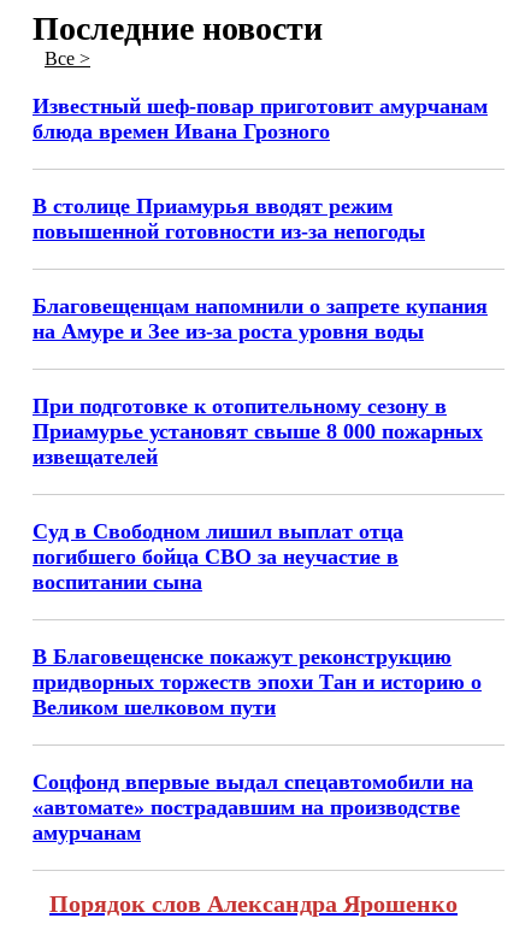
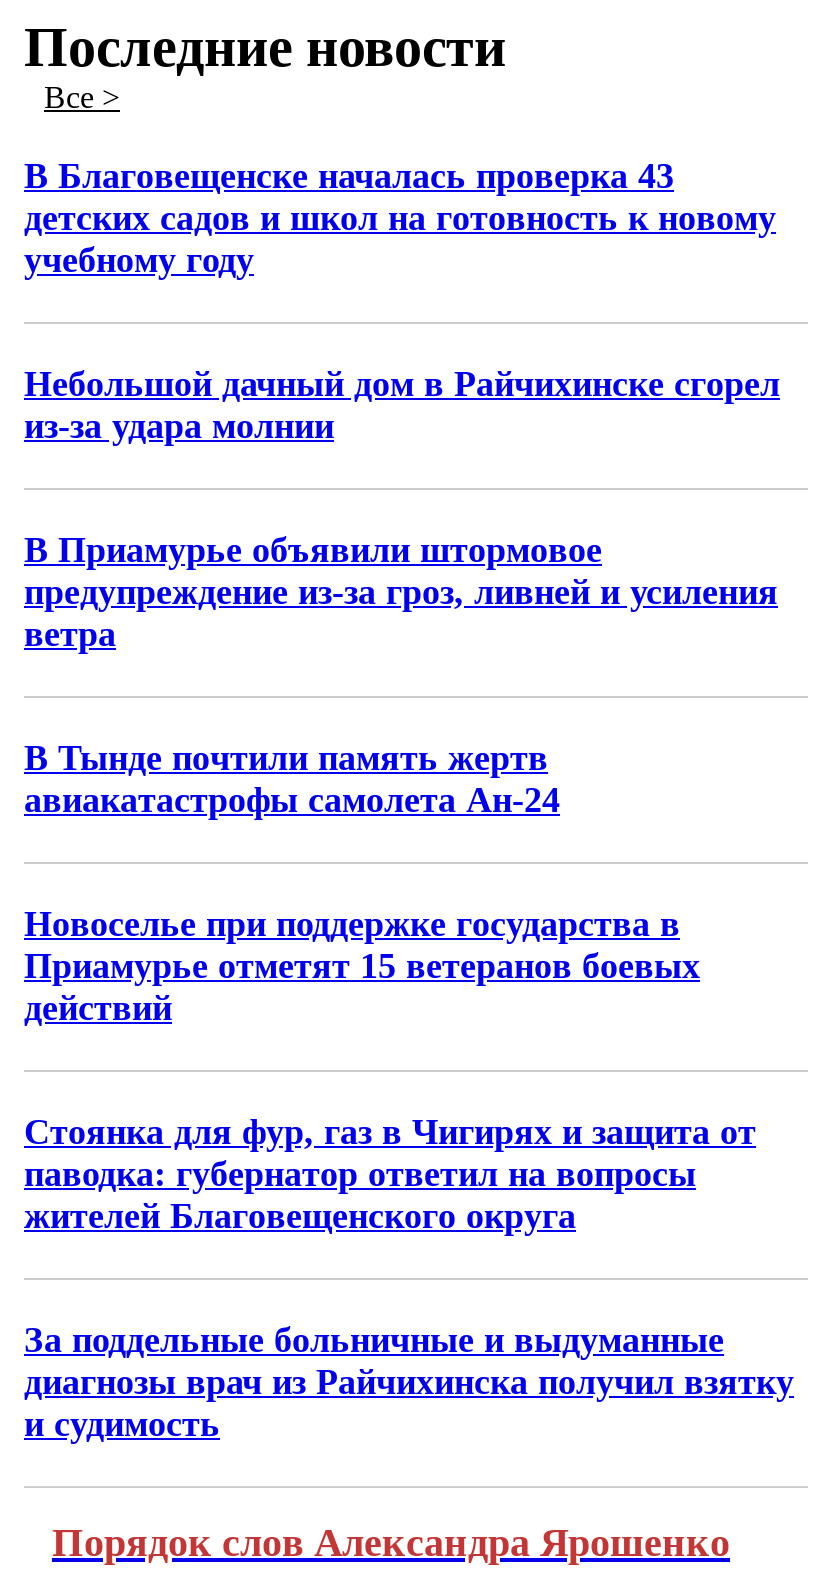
- Известный шеф-повар приготовит амурчанам
- блюда времен Ивана Грозного
+ В Благовещенске началась проверка 43
+ детских садов и школ на готовность к новому
+ учебному году

- В столице Приамурья вводят режим
- повышенной готовности из-за непогоды
+ Небольшой дачный дом в Райчихинске сгорел
+ из-за удара молнии

- Благовещенцам напомнили о запрете купания
- на Амуре и Зее из-за роста уровня воды
+ В Приамурье объявили штормовое
+ предупреждение из-за гроз, ливней и усиления
+ ветра

- При подготовке к отопительному сезону в
- Приамурье установят свыше 8 000 пожарных
- извещателей
+ В Тынде почтили память жертв
+ авиакатастрофы самолета Ан-24

- Суд в Свободном лишил выплат отца
- погибшего бойца СВО за неучастие в
- воспитании сына
+ Новоселье при поддержке государства в
+ Приамурье отметят 15 ветеранов боевых
+ действий

- В Благовещенске покажут реконструкцию
- придворных торжеств эпохи Тан и историю о
- Великом шелковом пути
+ Стоянка для фур, газ в Чигирях и защита от
+ паводка: губернатор ответил на вопросы
+ жителей Благовещенского округа

- Соцфонд впервые выдал спецавтомобили на
- «автомате» пострадавшим на производстве
- амурчанам
+ За поддельные больничные и выдуманные
+ диагнозы врач из Райчихинска получил взятку
+ и судимость
